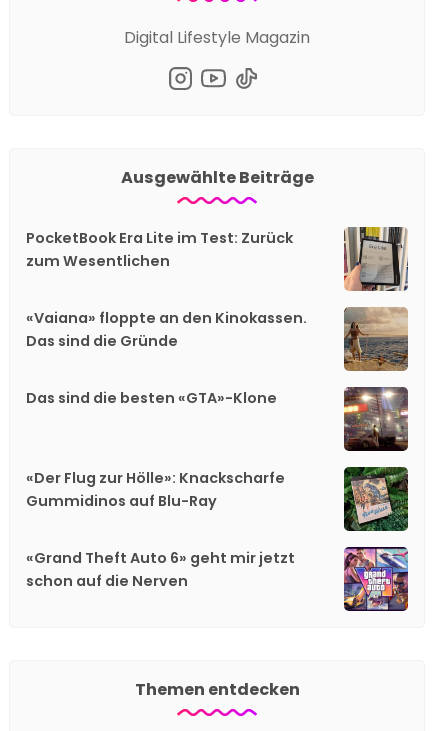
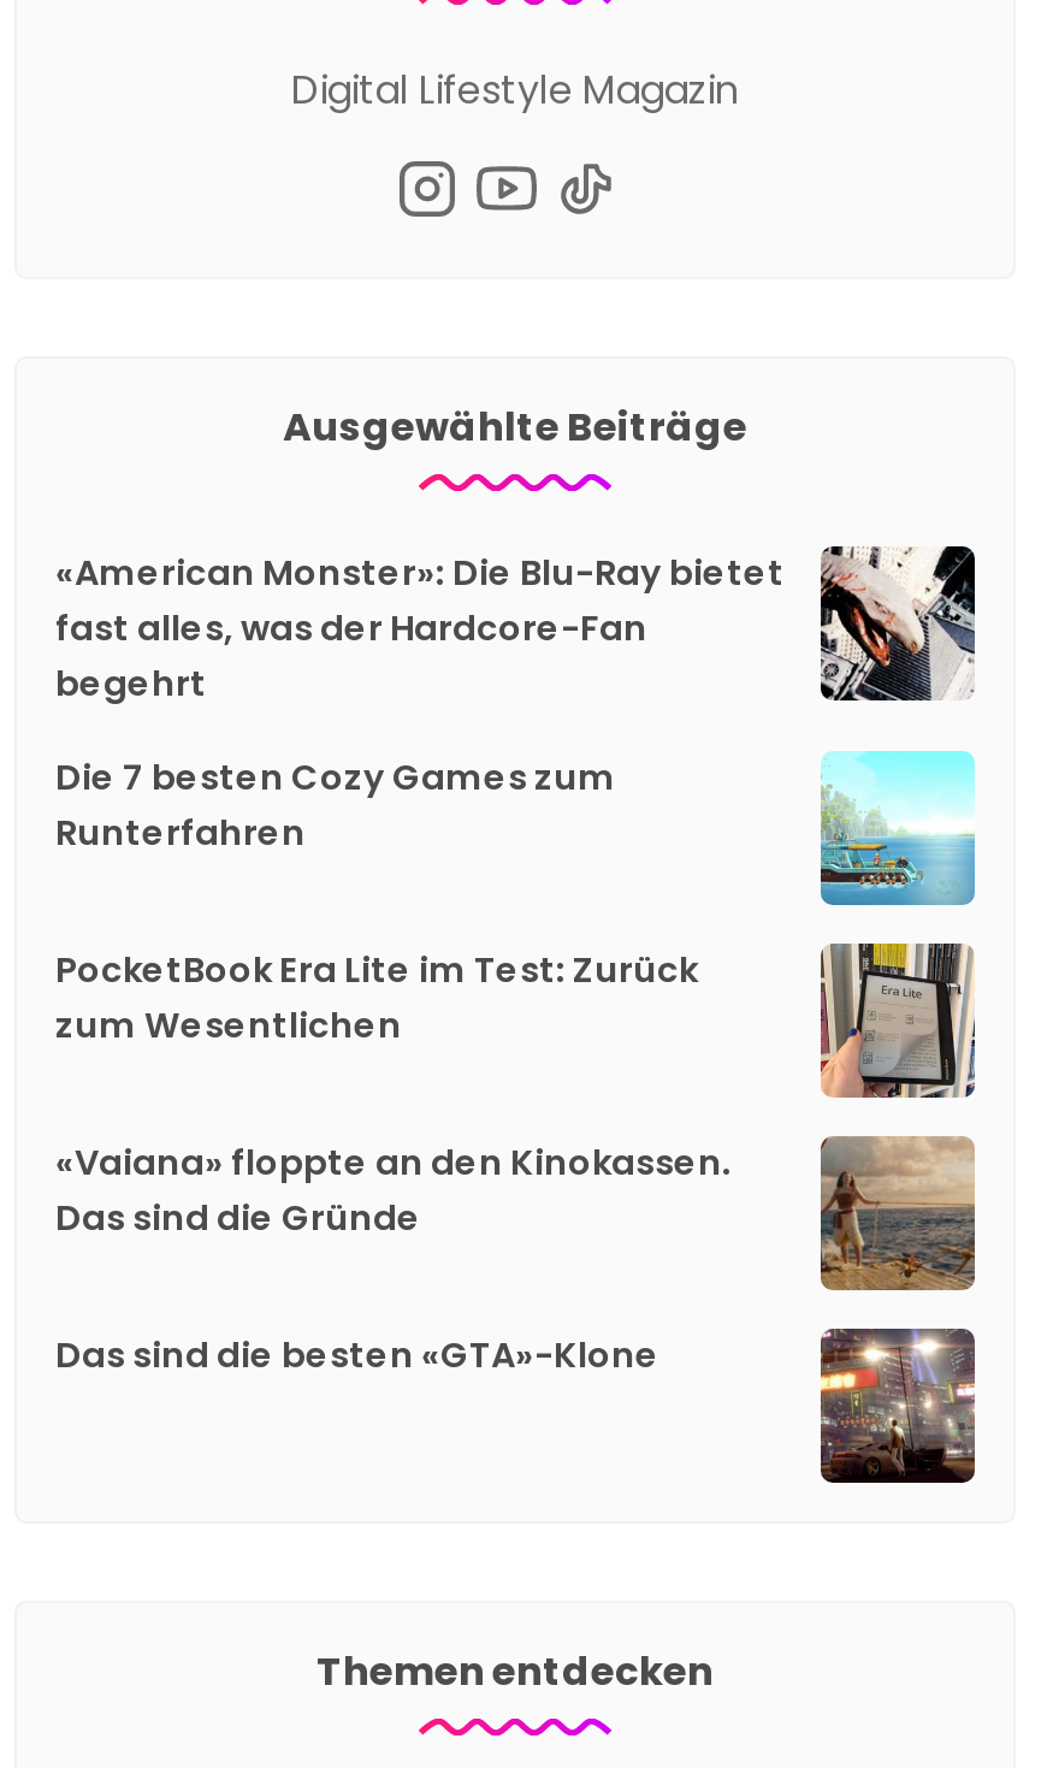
+ [image]
+ «American Monster»: Die Blu-Ray bietet
+ fast alles, was der Hardcore-Fan
+ begehrt
+ Die 7 besten Cozy Games zum
+ Runterfahren

+ [image]

moved down: [image] | PocketBook Era Lite im Test: Zurück | zum Wesentlichen | «Vaiana» floppte an den Kinokassen. | Das sind die Gründe | Das sind die besten «GTA»-Klone

moved down: [image]

- «Der Flug zur Hölle»: Knackscharfe
- Gummidinos auf Blu-Ray
- «Grand Theft Auto 6» geht mir jetzt
- schon auf die Nerven

- [image]

- [image]
